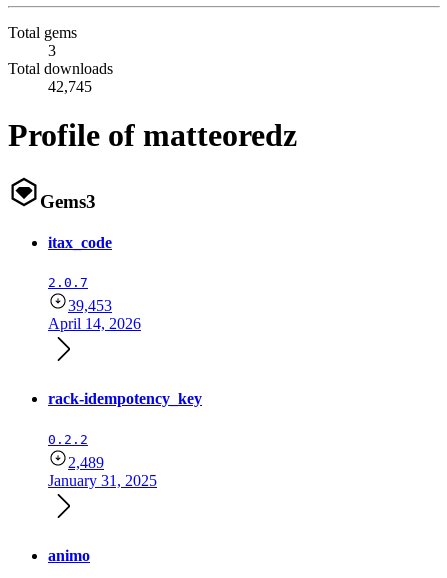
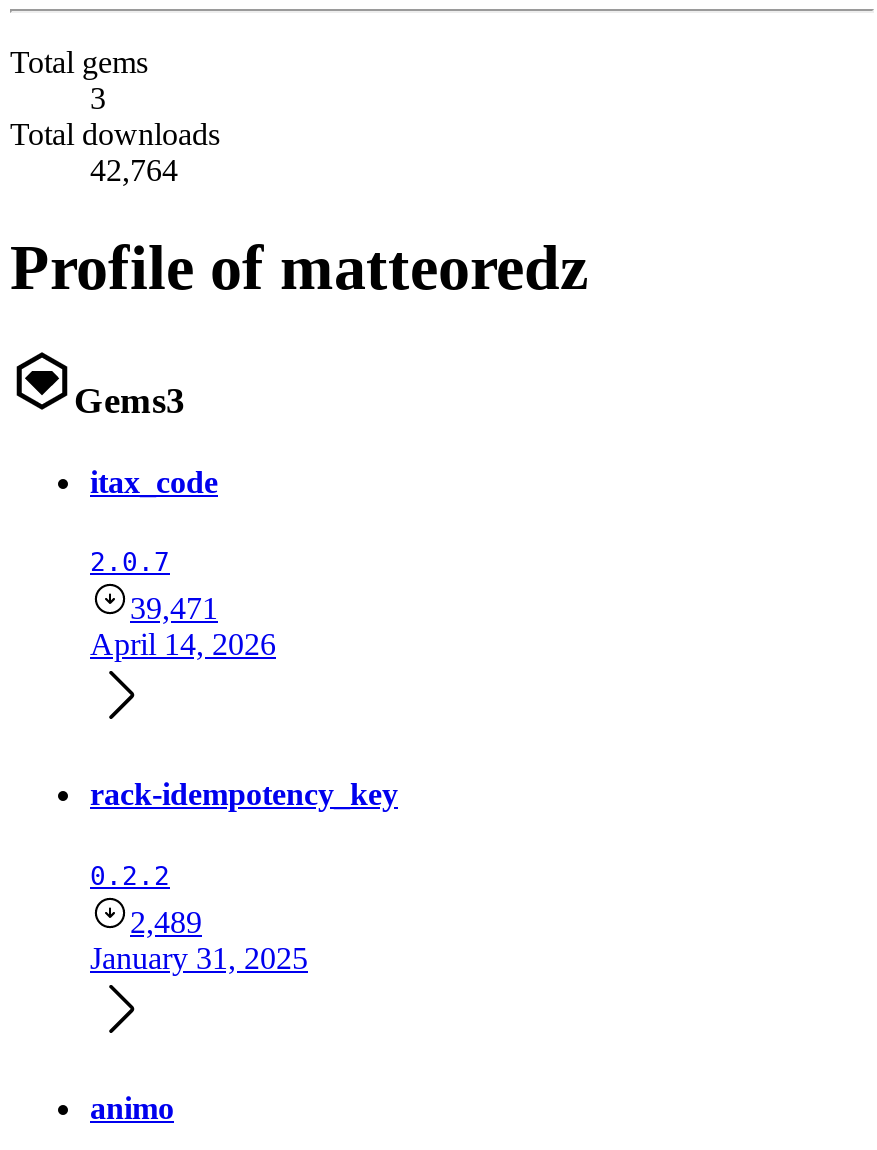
- 42,745
+ 42,764

- 39,453
+ 39,471
